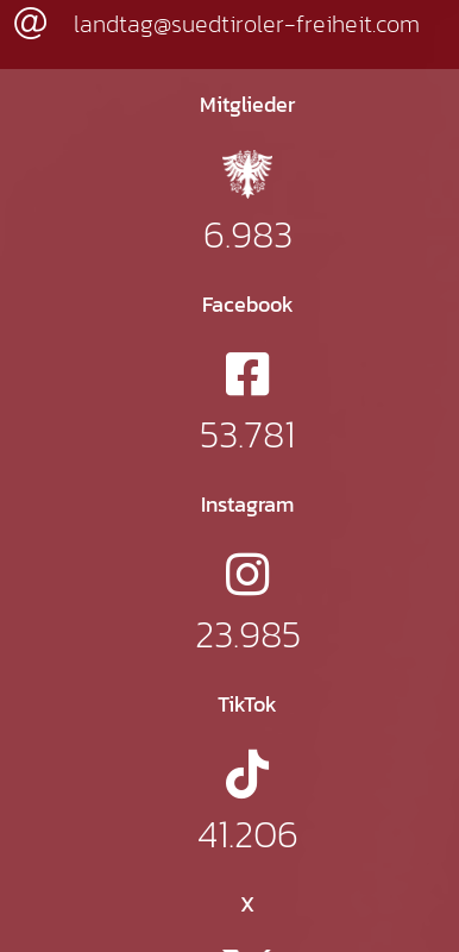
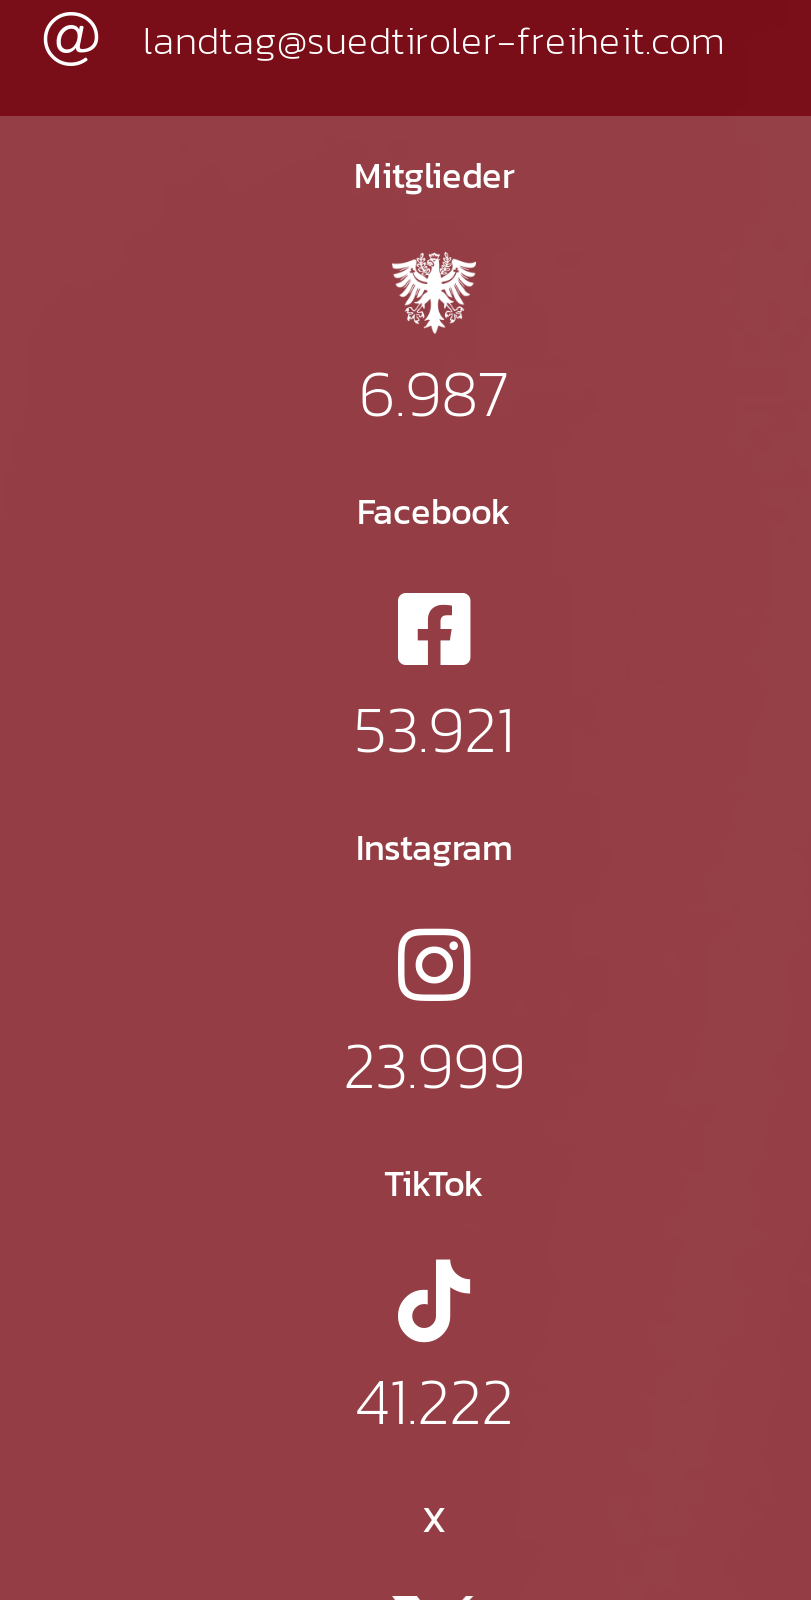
- 6.983
+ 6.987

- 53.781
+ 53.921

- 23.985
+ 23.999

- 41.206
+ 41.222
